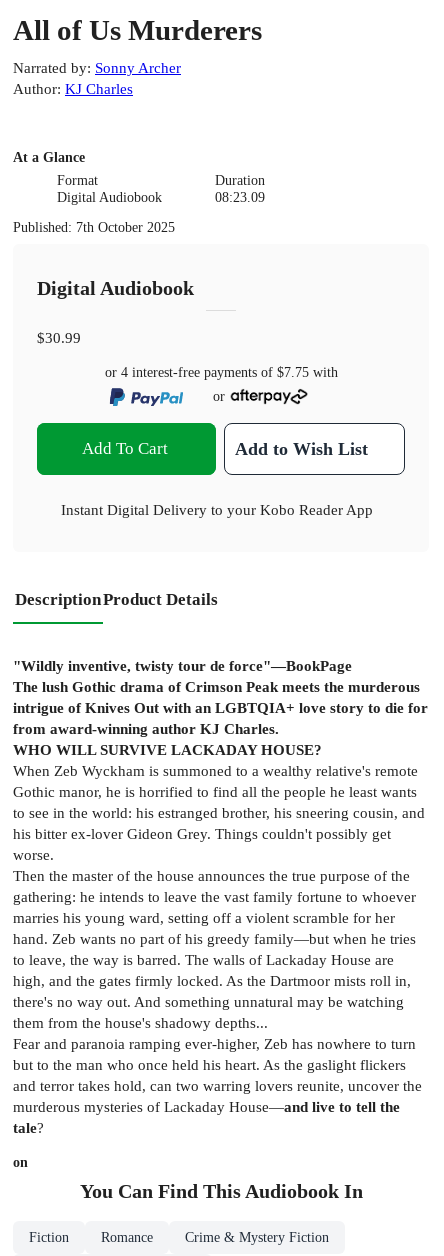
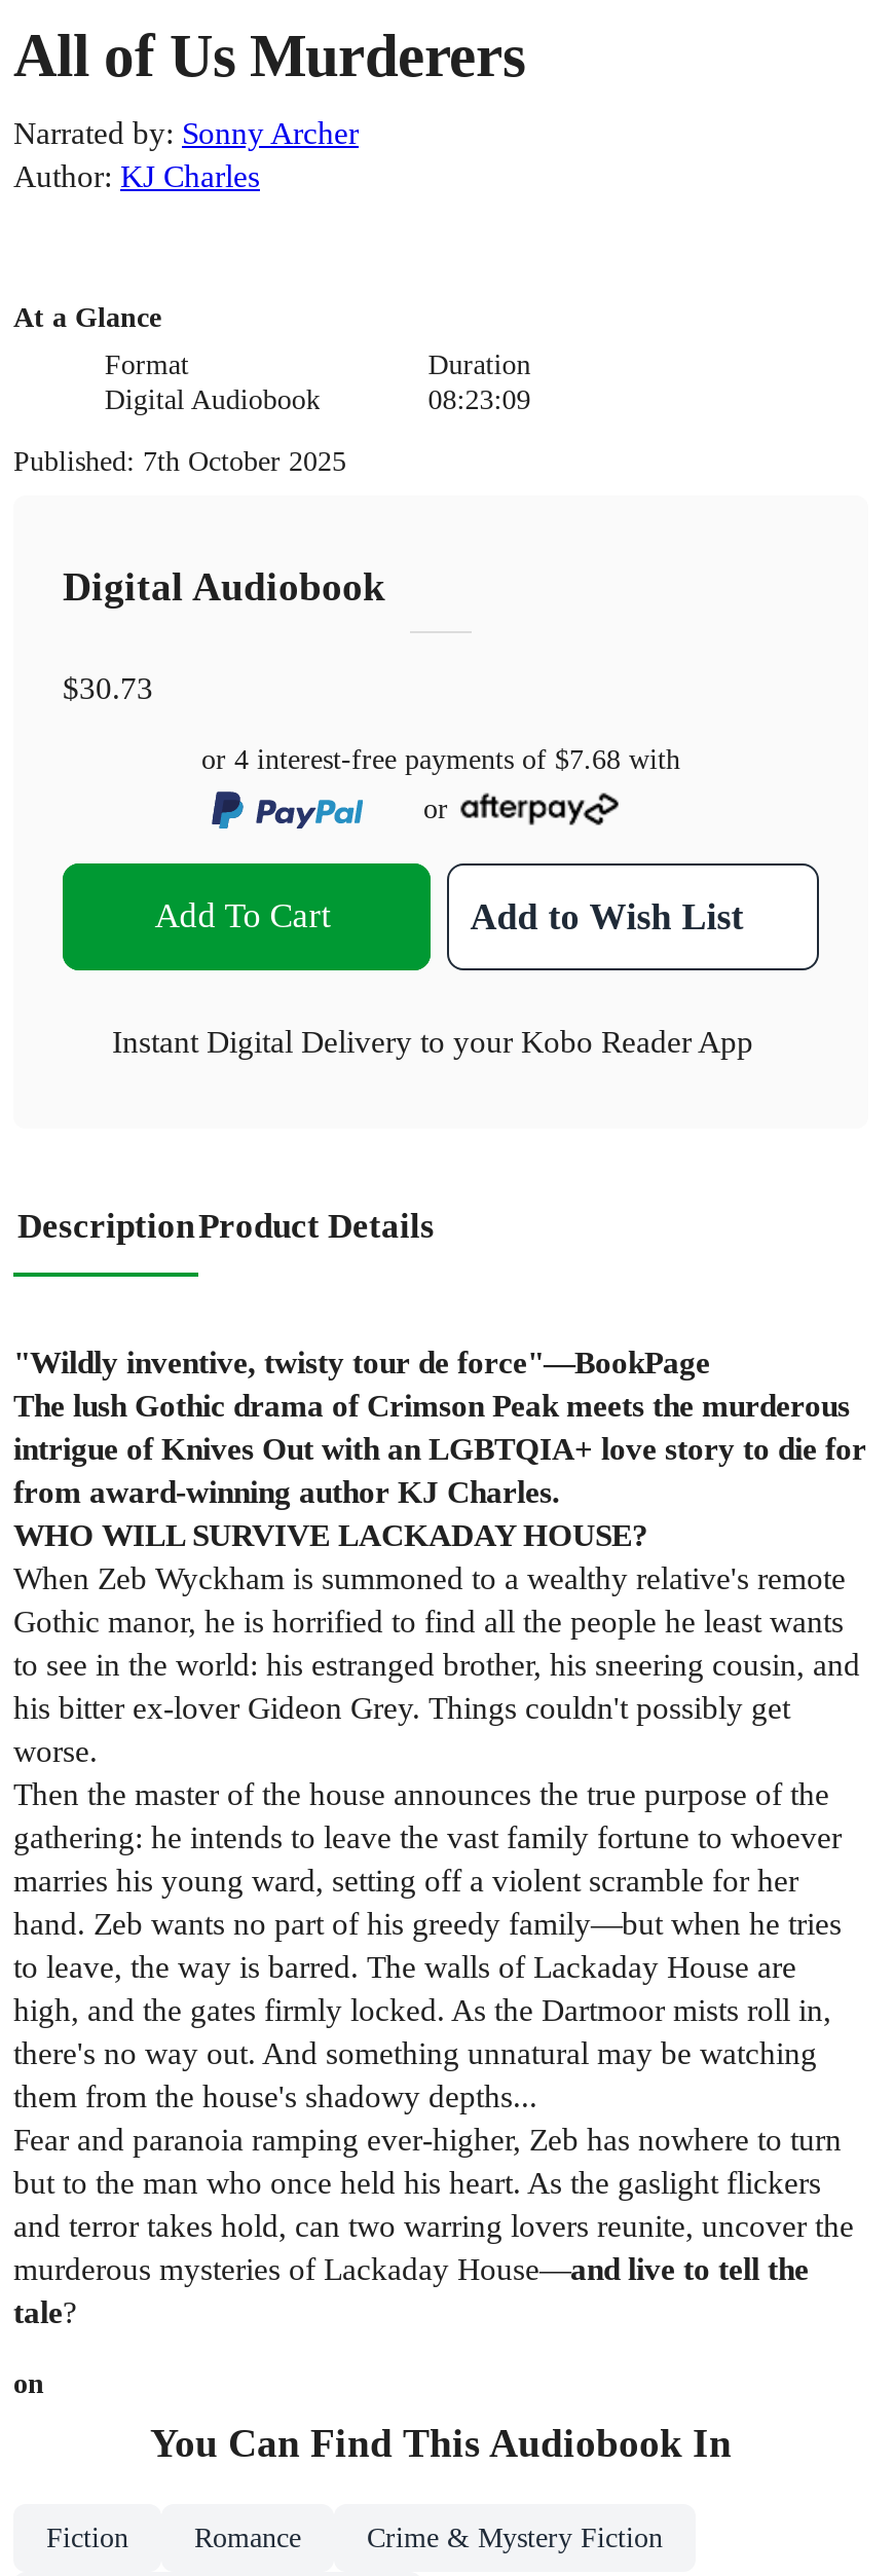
- 08:23.09
+ 08:23:09

- $30.99
+ $30.73

- or 4 interest-free payments of $7.75 with
+ or 4 interest-free payments of $7.68 with
